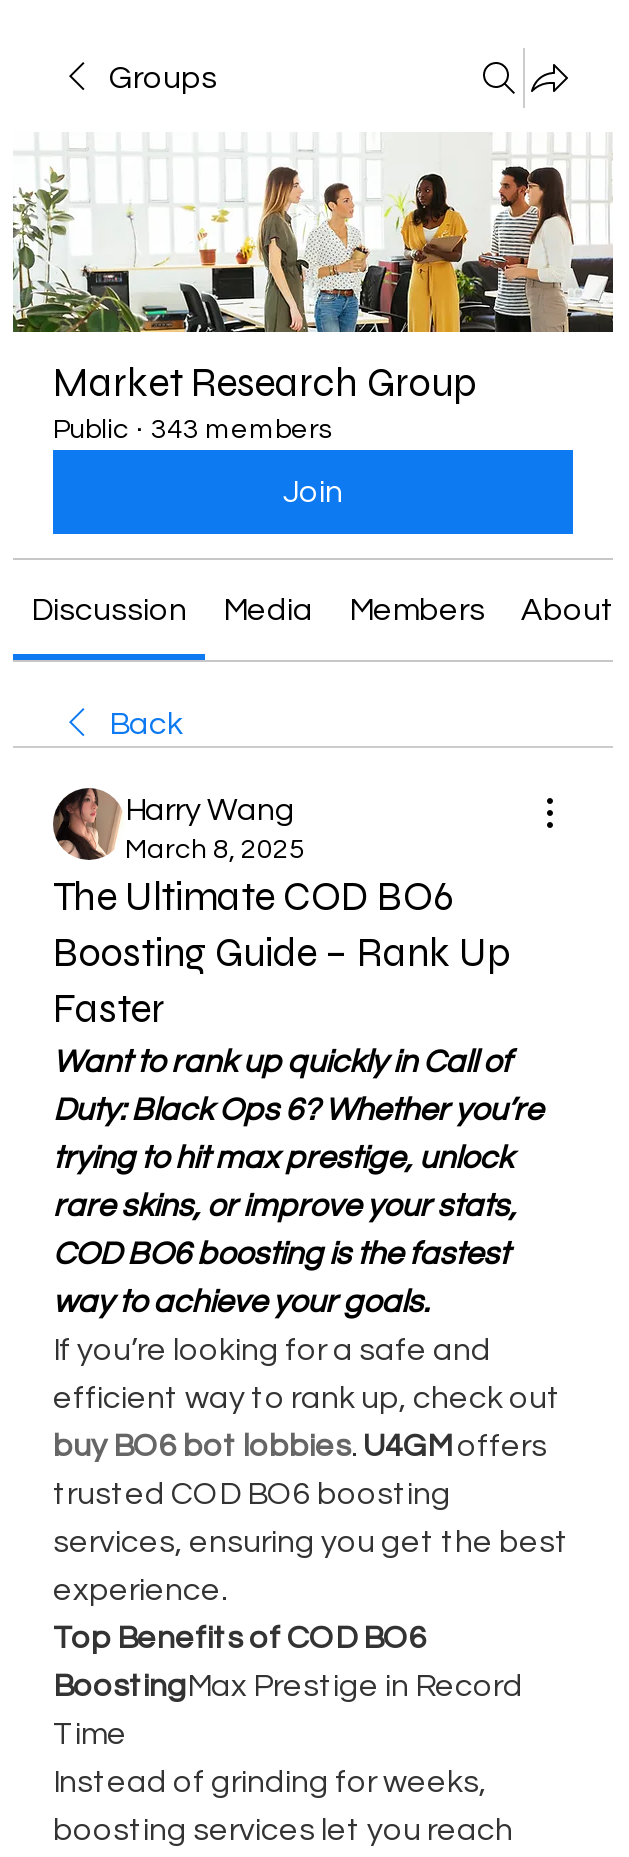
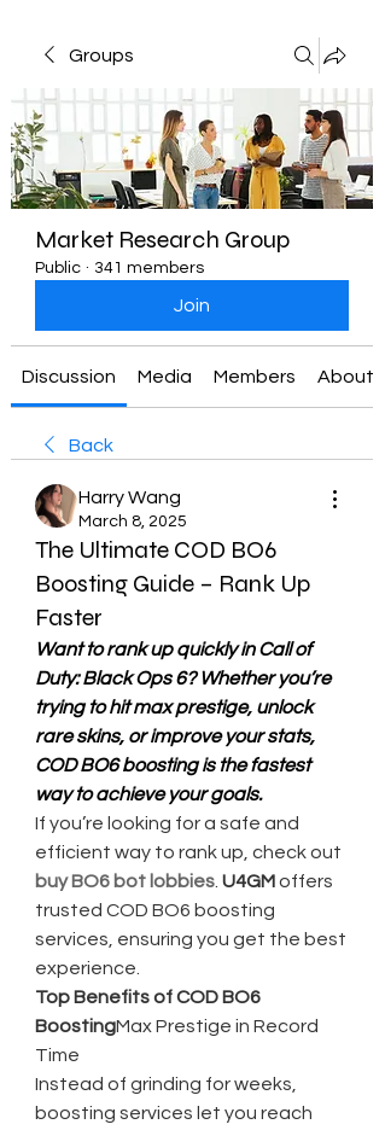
- Public · 343 members
+ Public · 341 members
